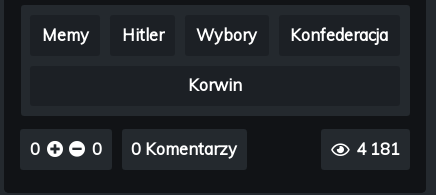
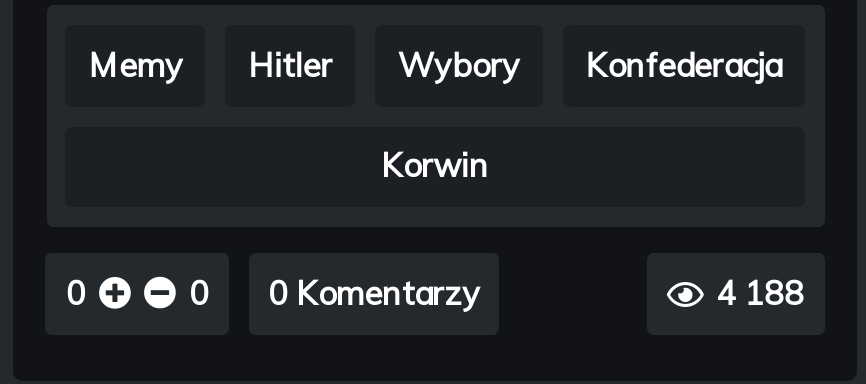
- 4 181
+ 4 188
